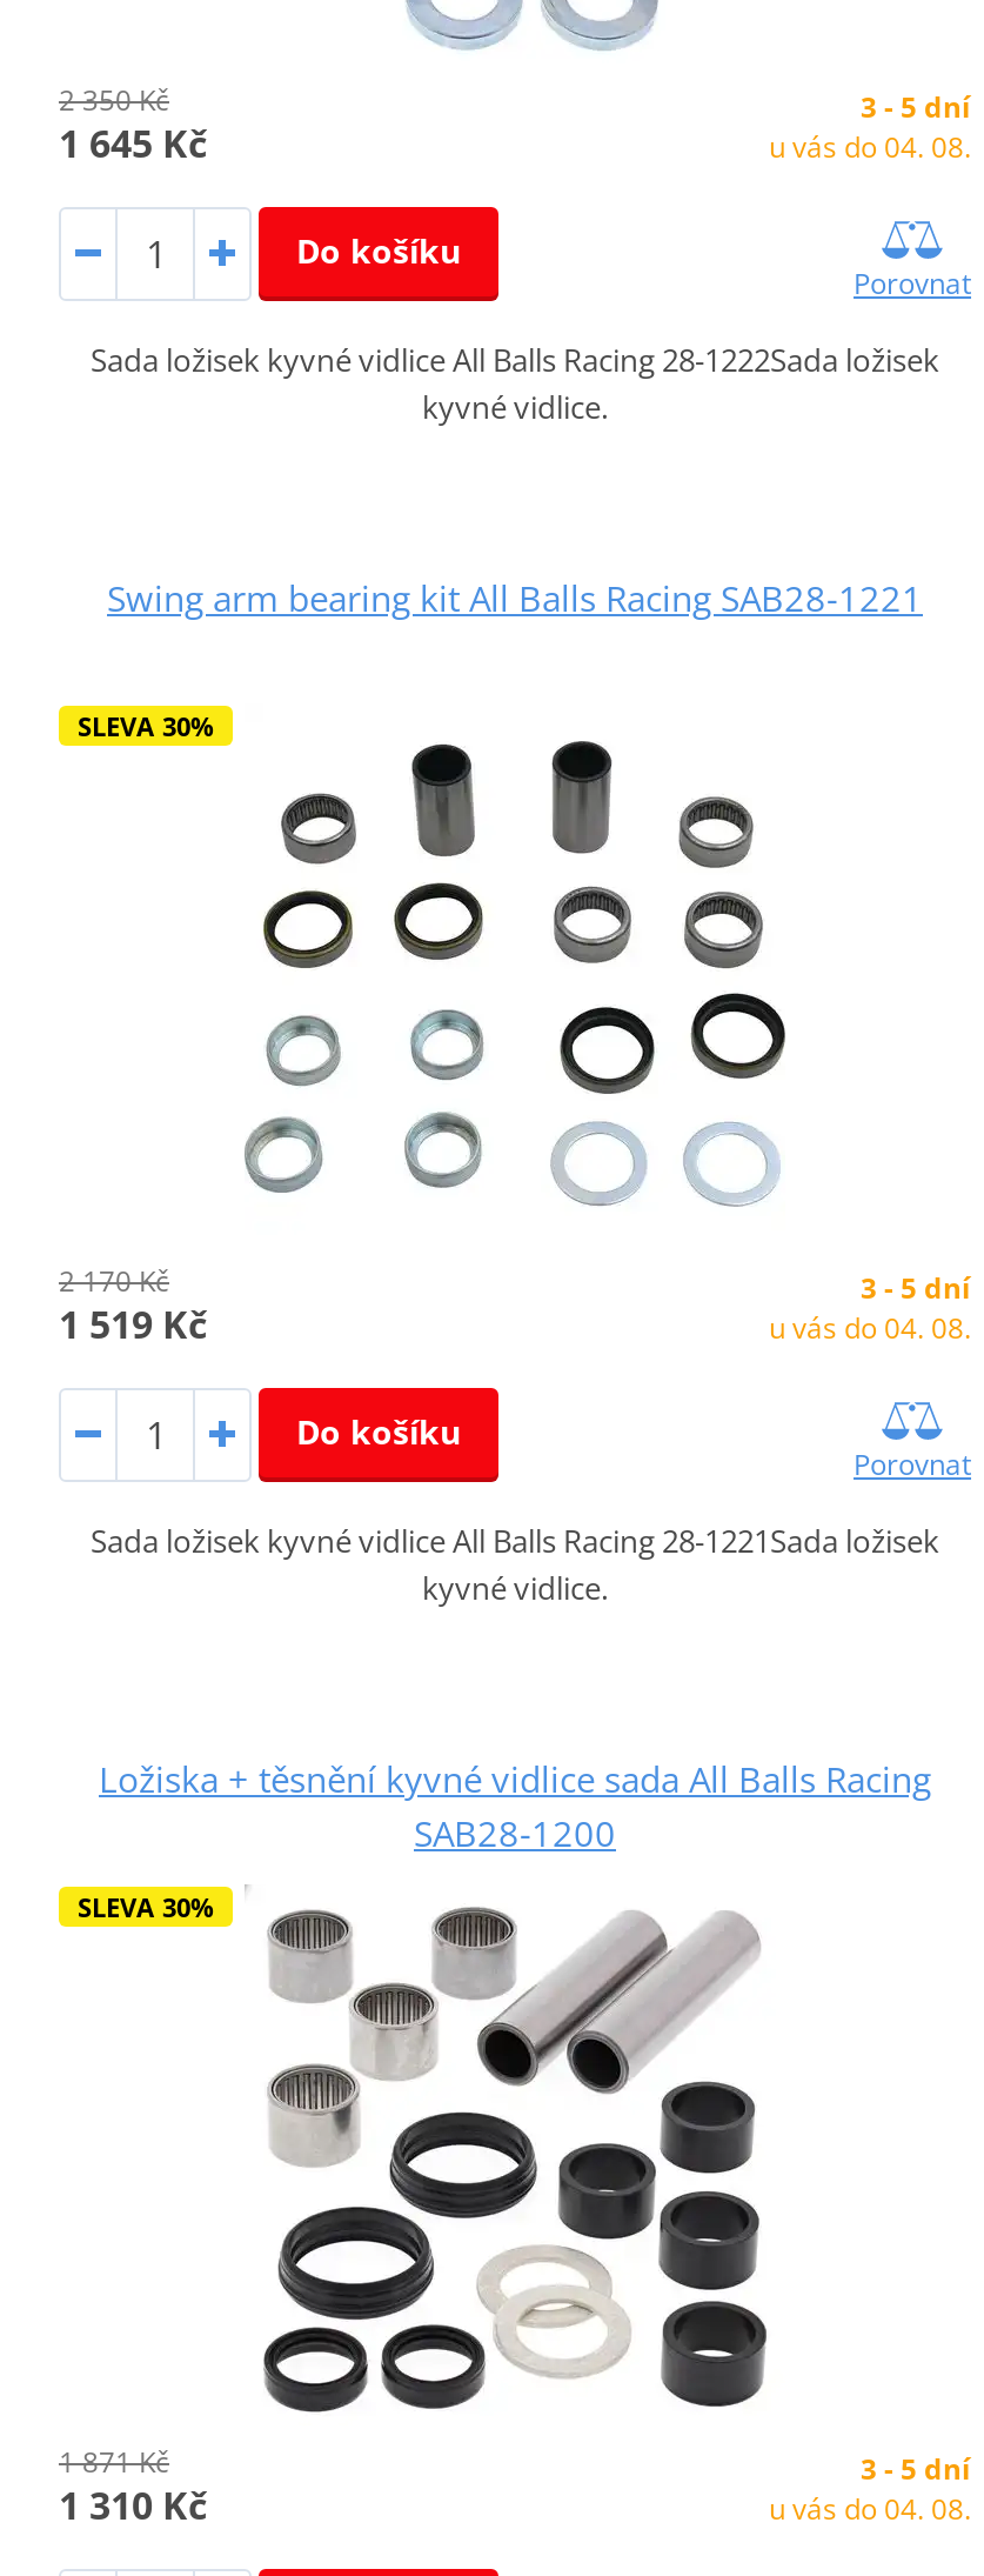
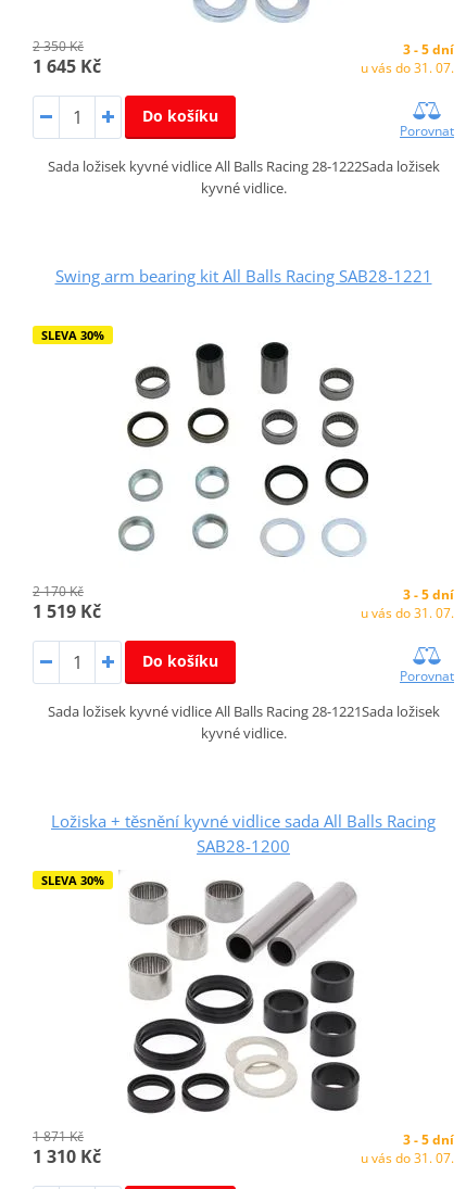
- u vás do 04. 08.
+ u vás do 31. 07.

- u vás do 04. 08.
+ u vás do 31. 07.

- u vás do 04. 08.
+ u vás do 31. 07.
